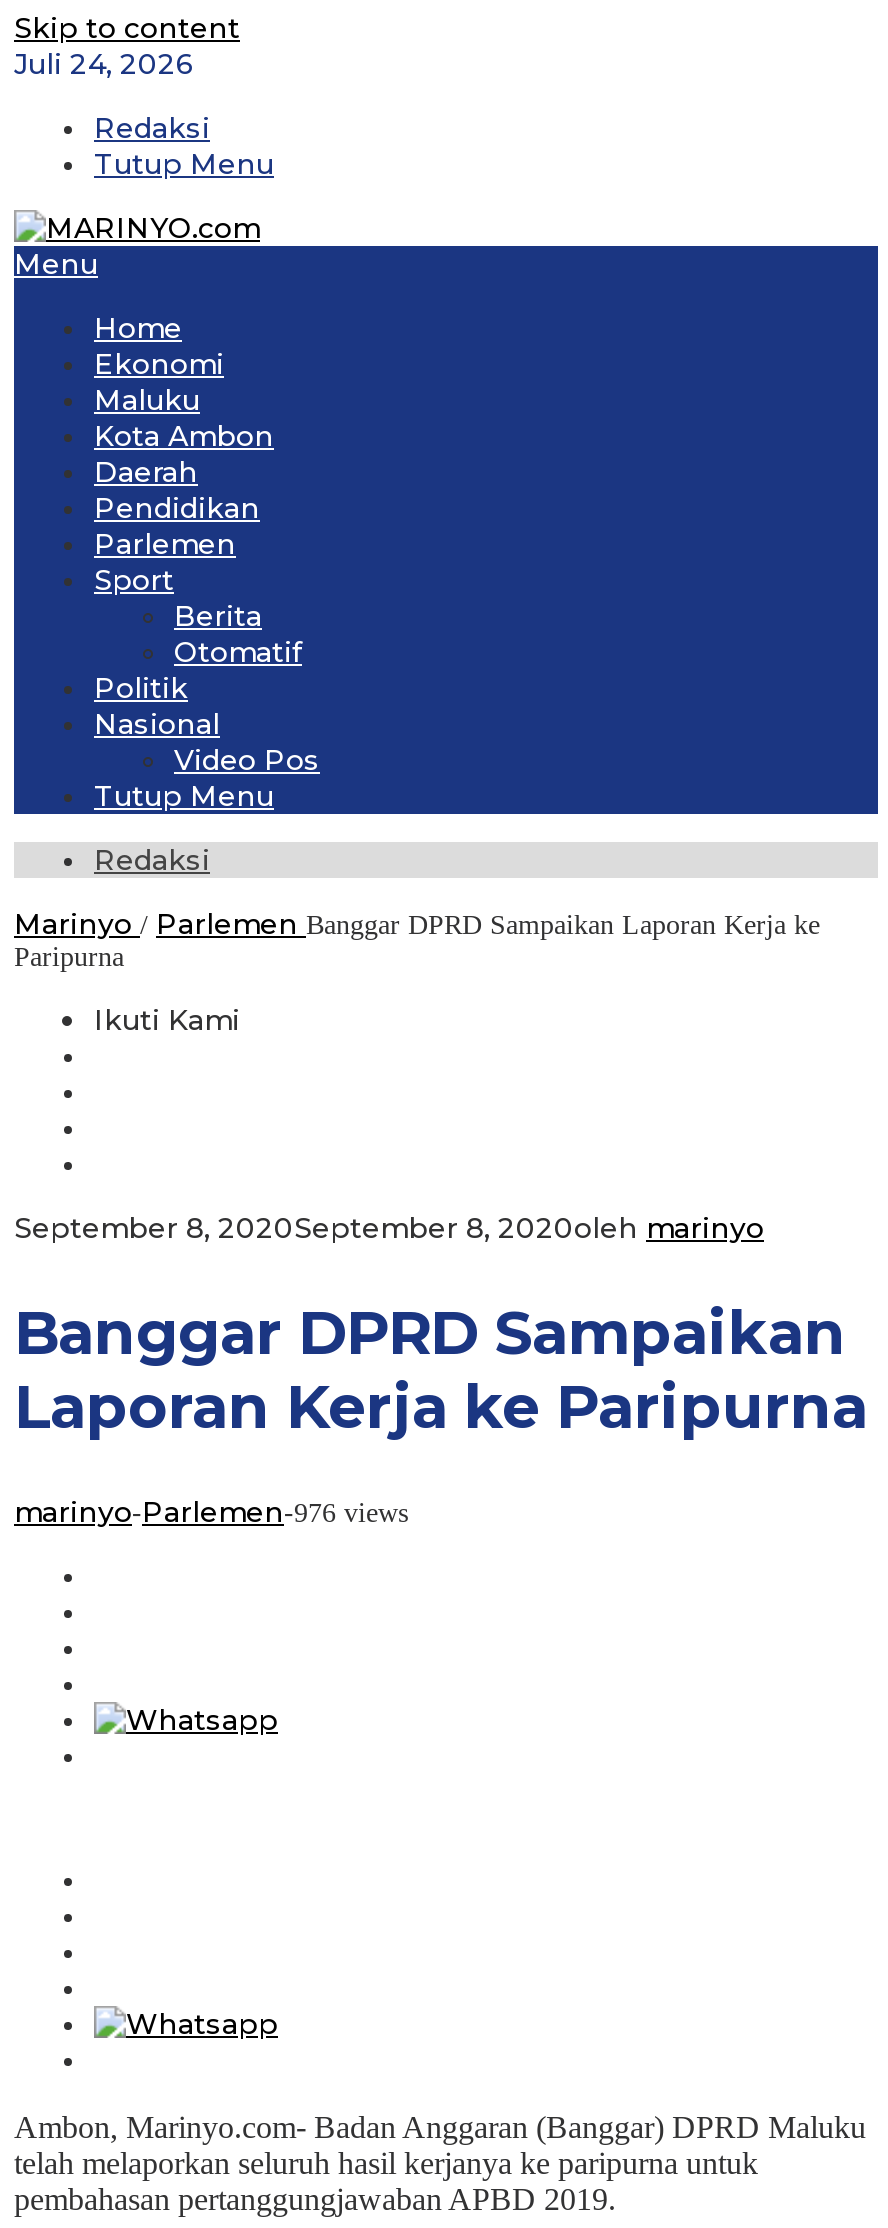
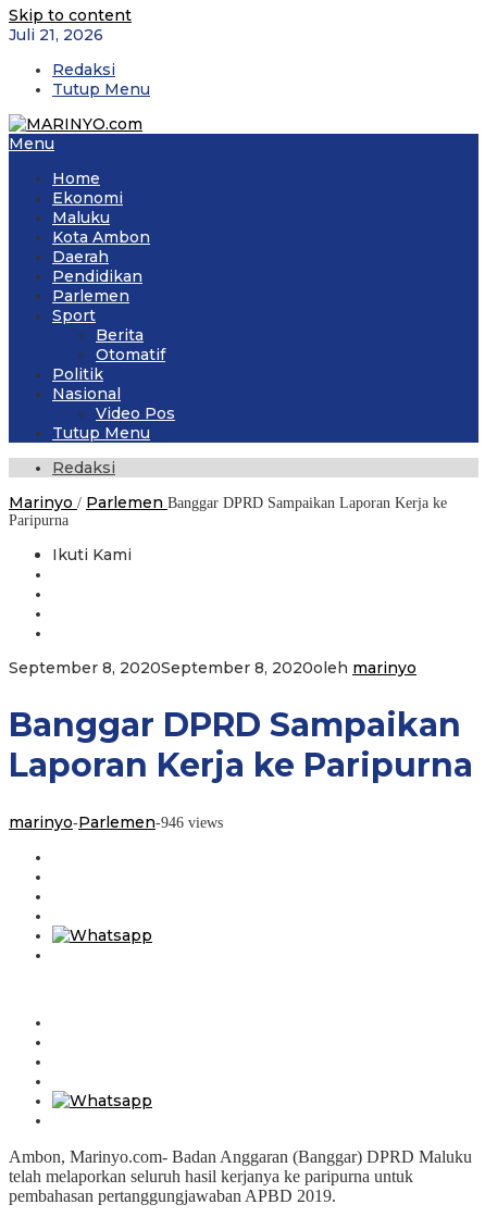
- Juli 24, 2026
+ Juli 21, 2026

- marinyo-Parlemen-976 views
+ marinyo-Parlemen-946 views
